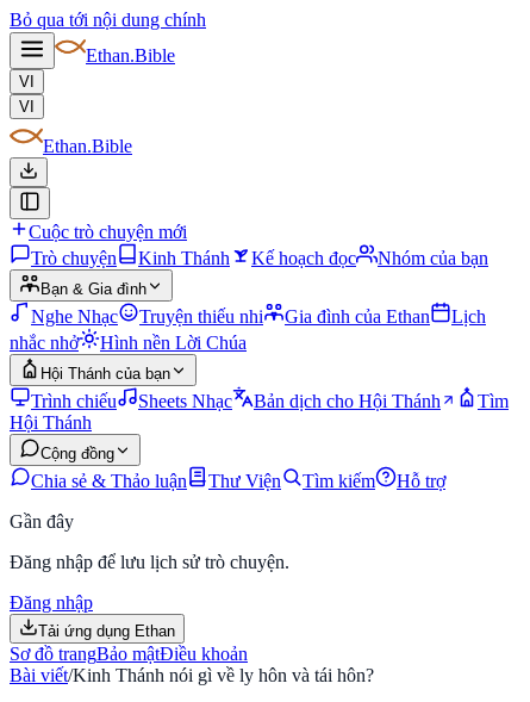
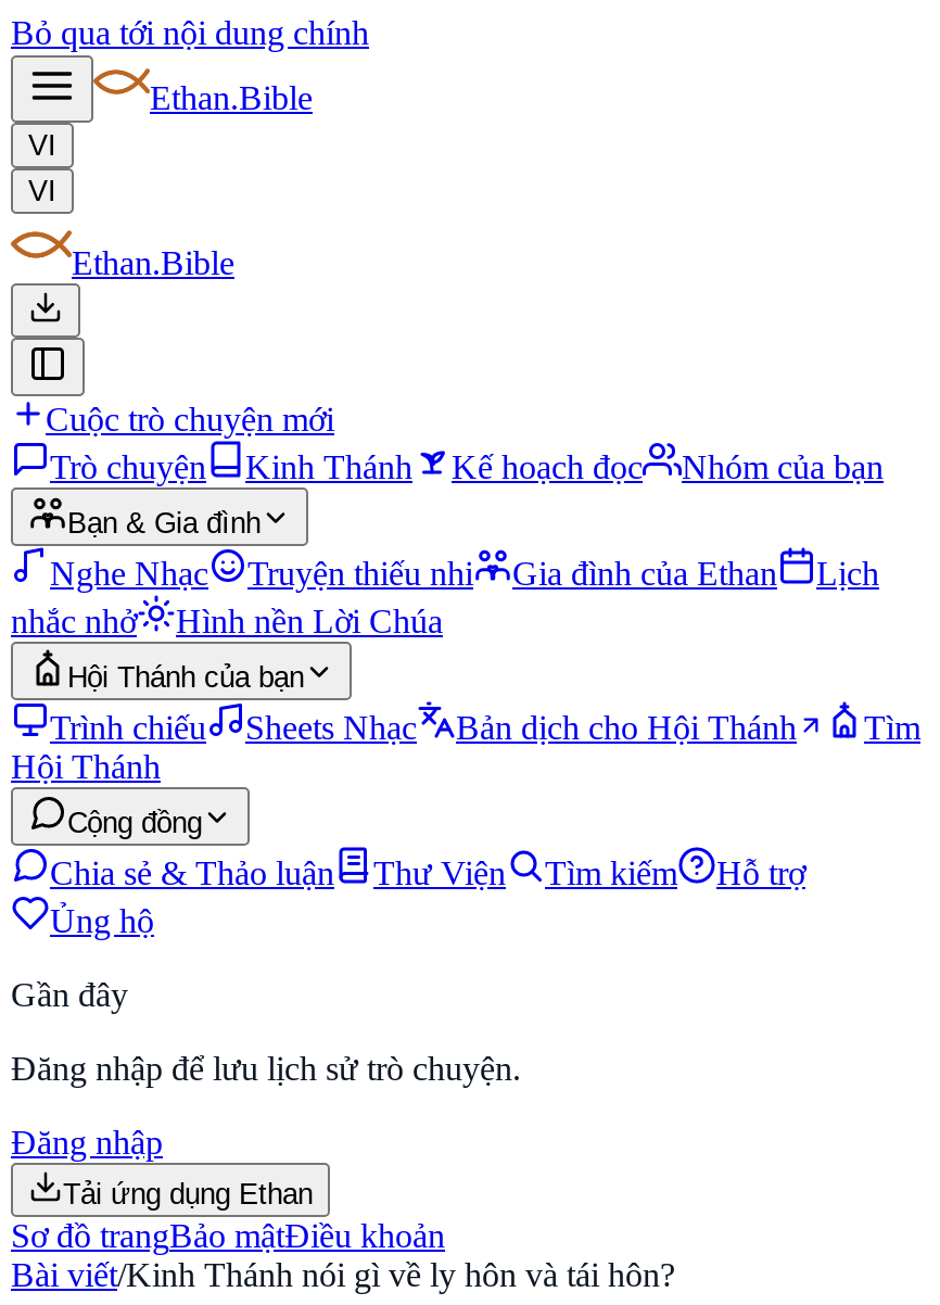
+ Ủng hộ
